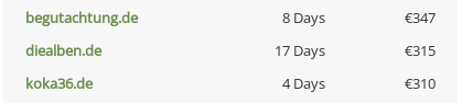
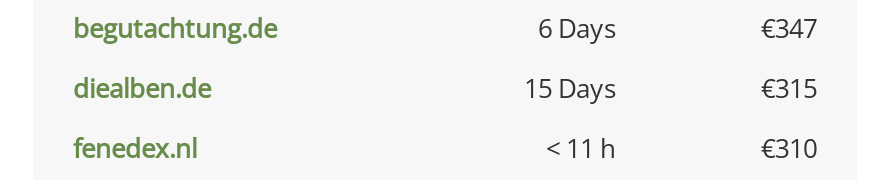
- 8 Days
+ 6 Days

- 17 Days
+ 15 Days

- koka36.de
- 4 Days
+ fenedex.nl
+ < 11 h
